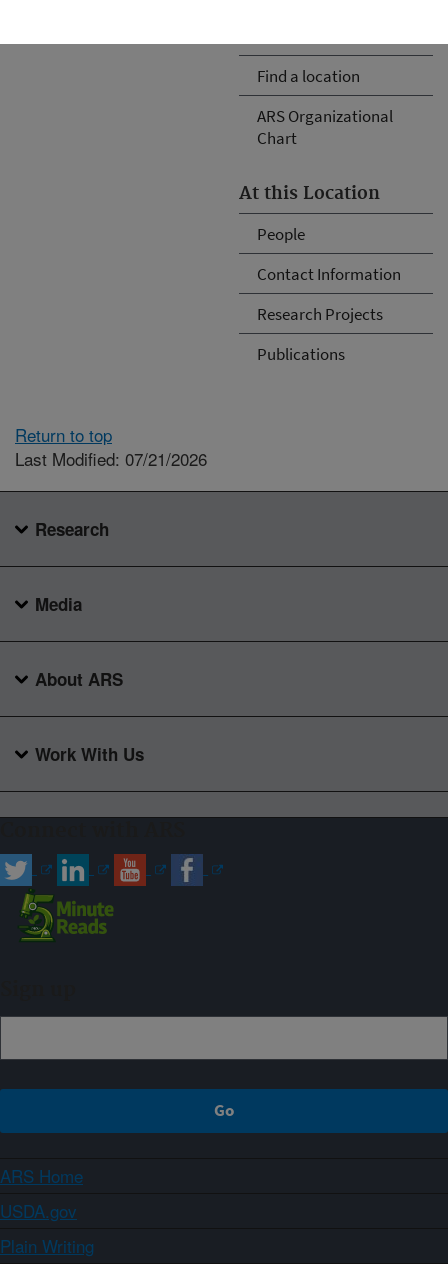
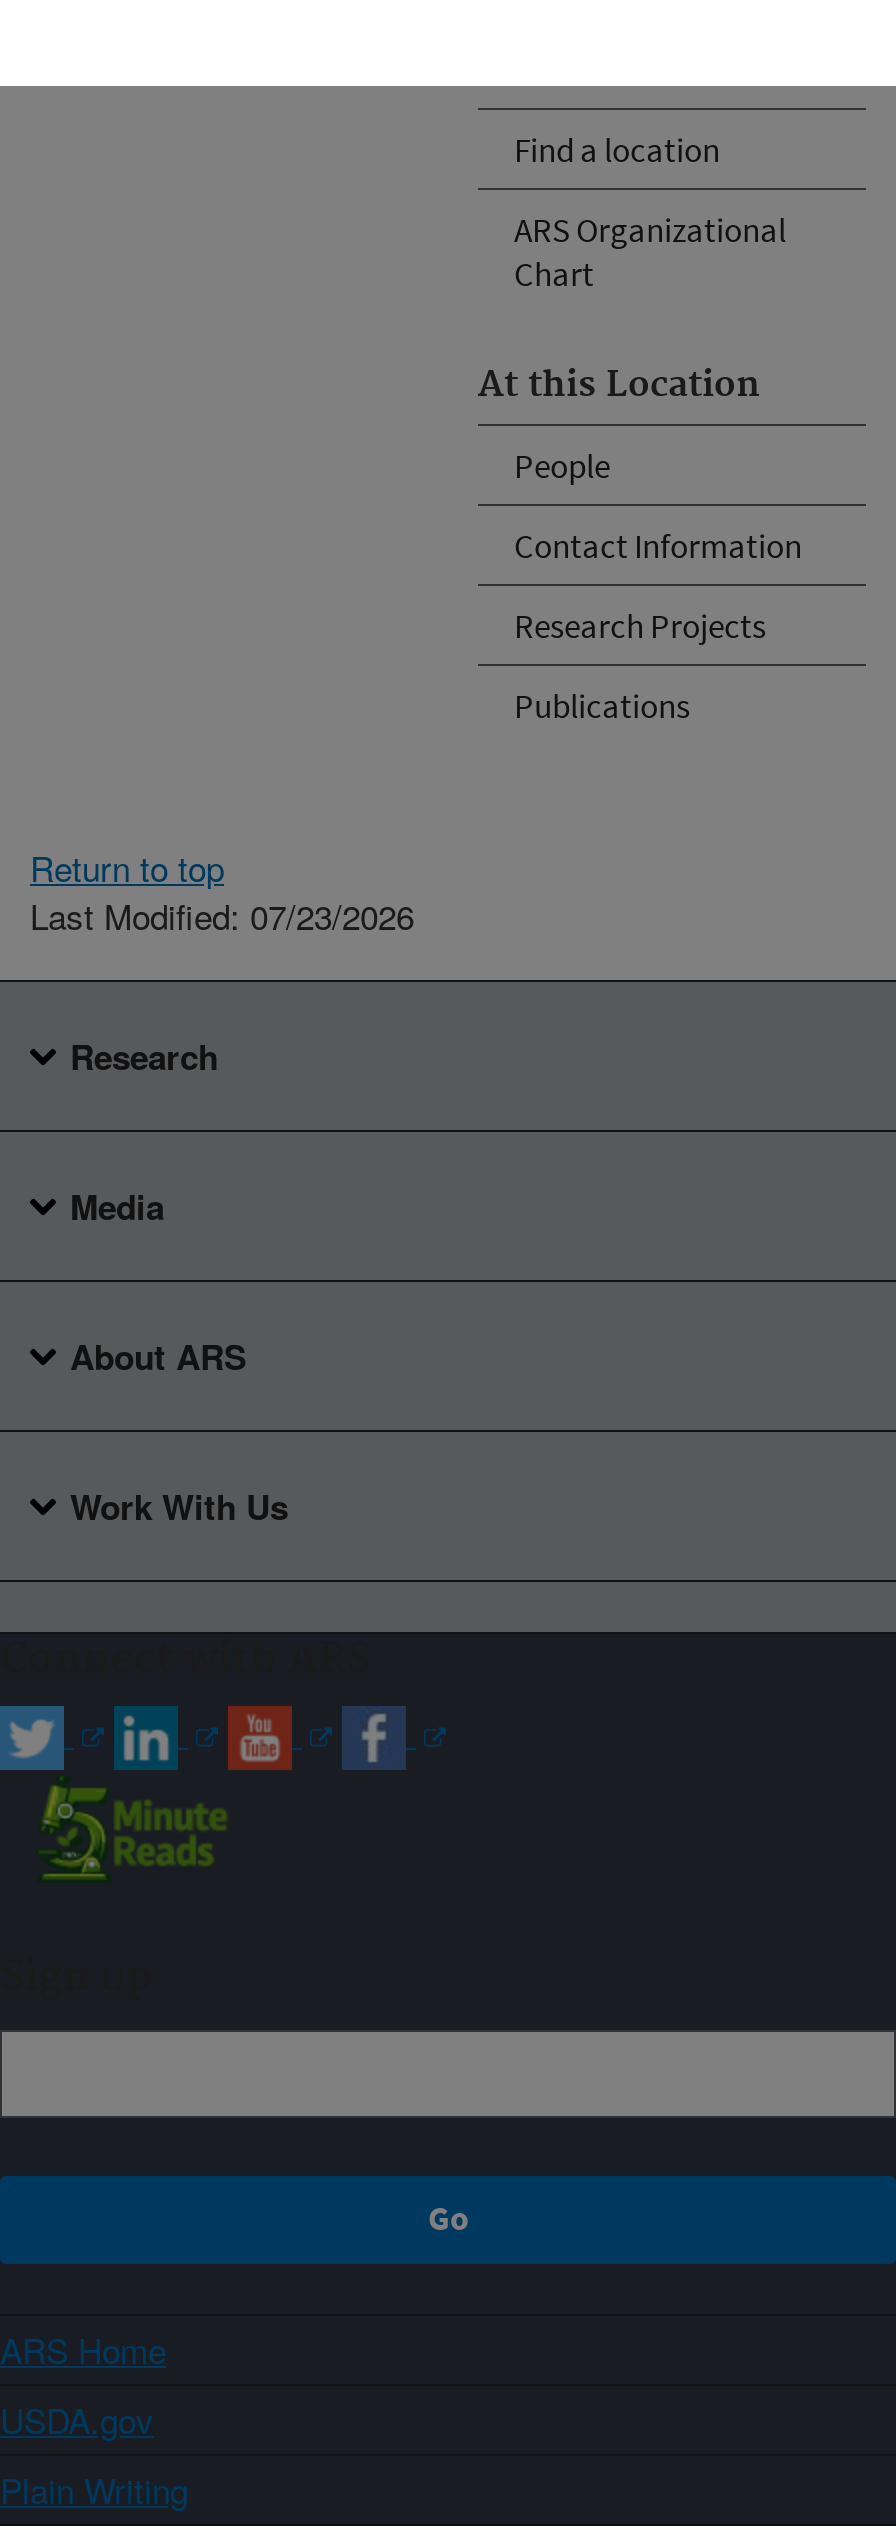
- Last Modified: 07/21/2026
+ Last Modified: 07/23/2026
